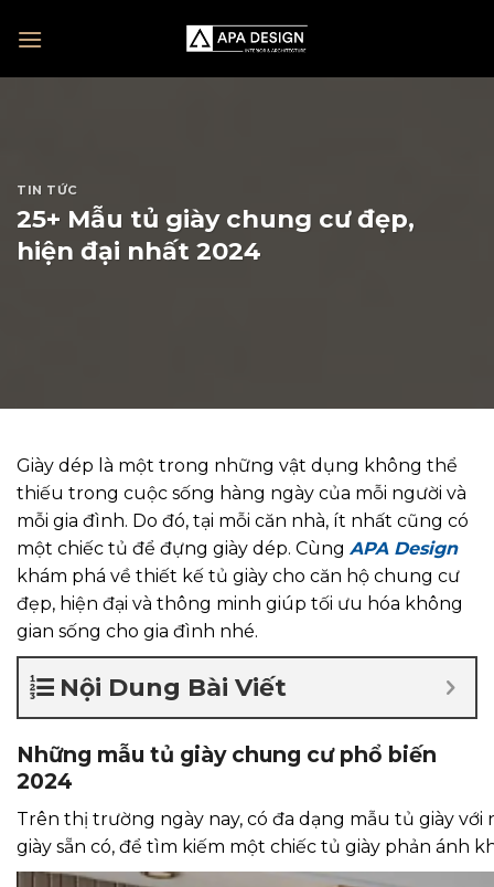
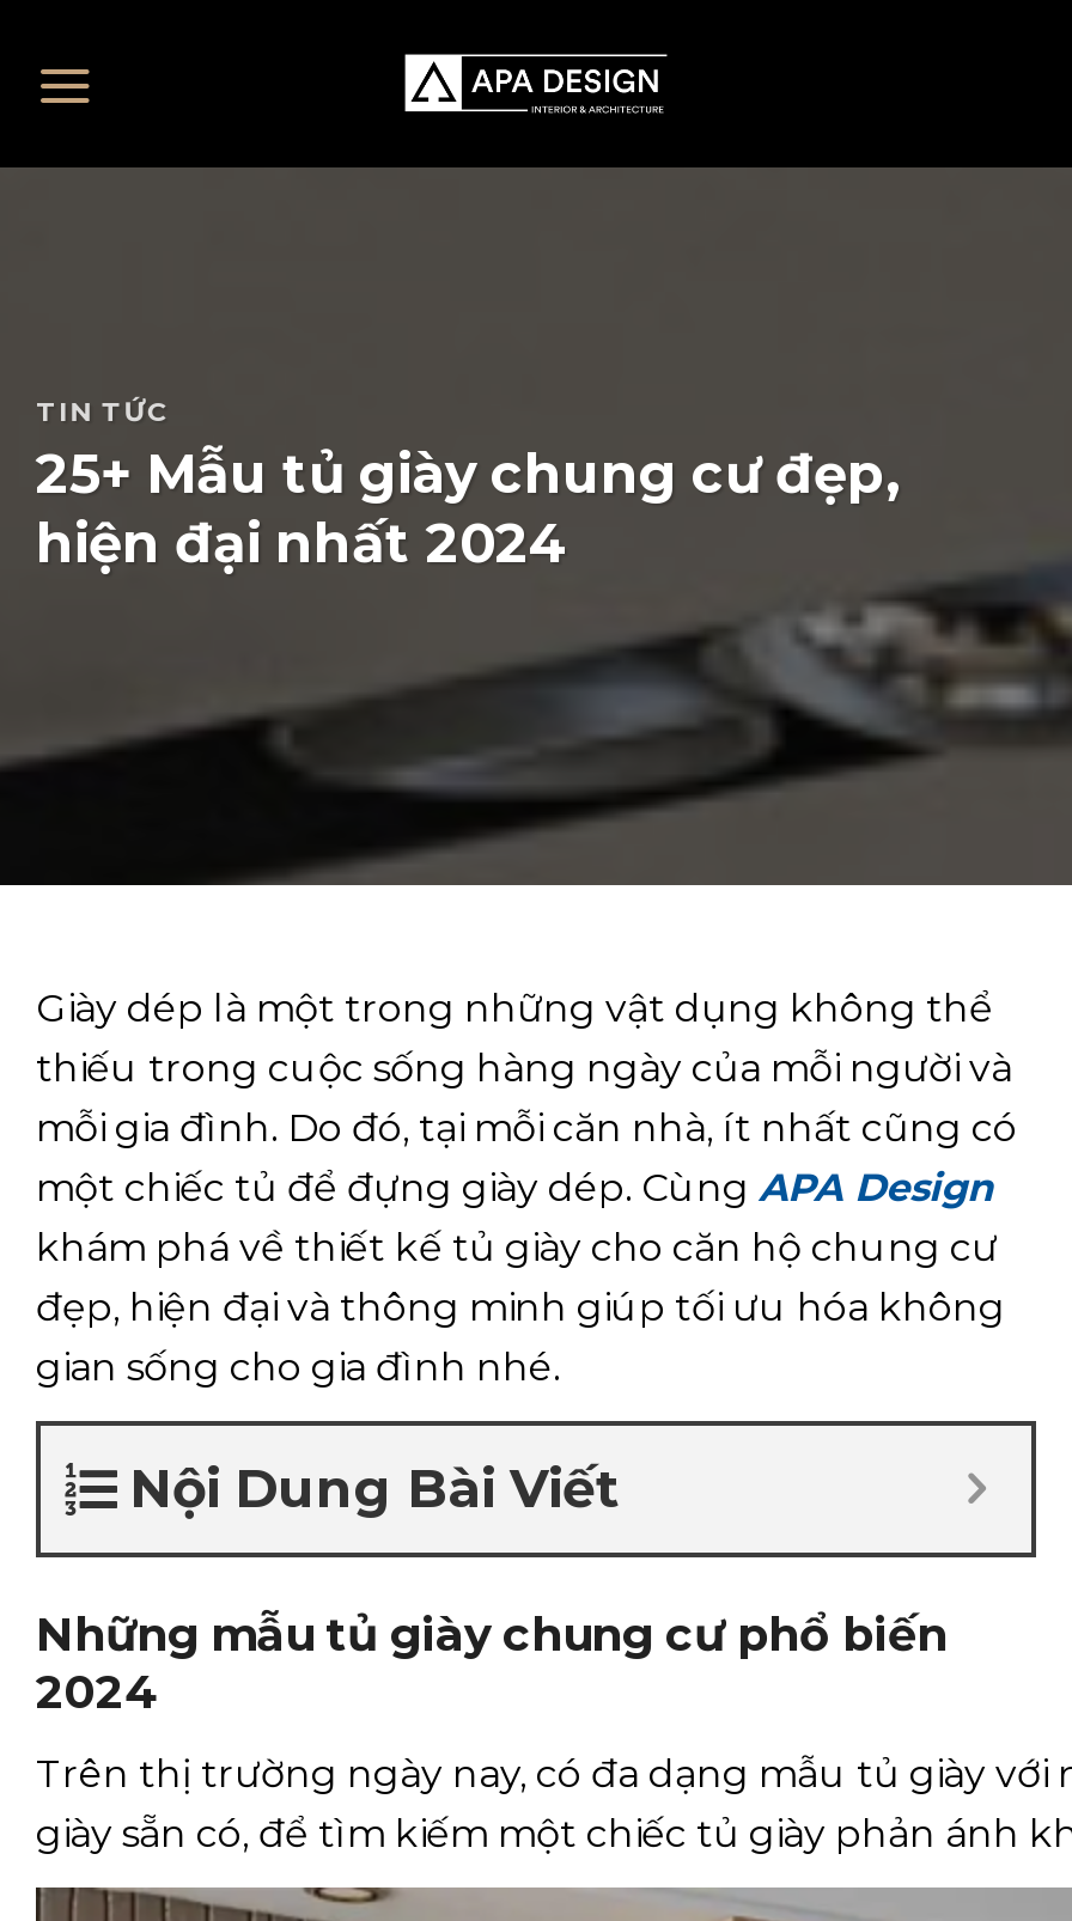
+ [image]
